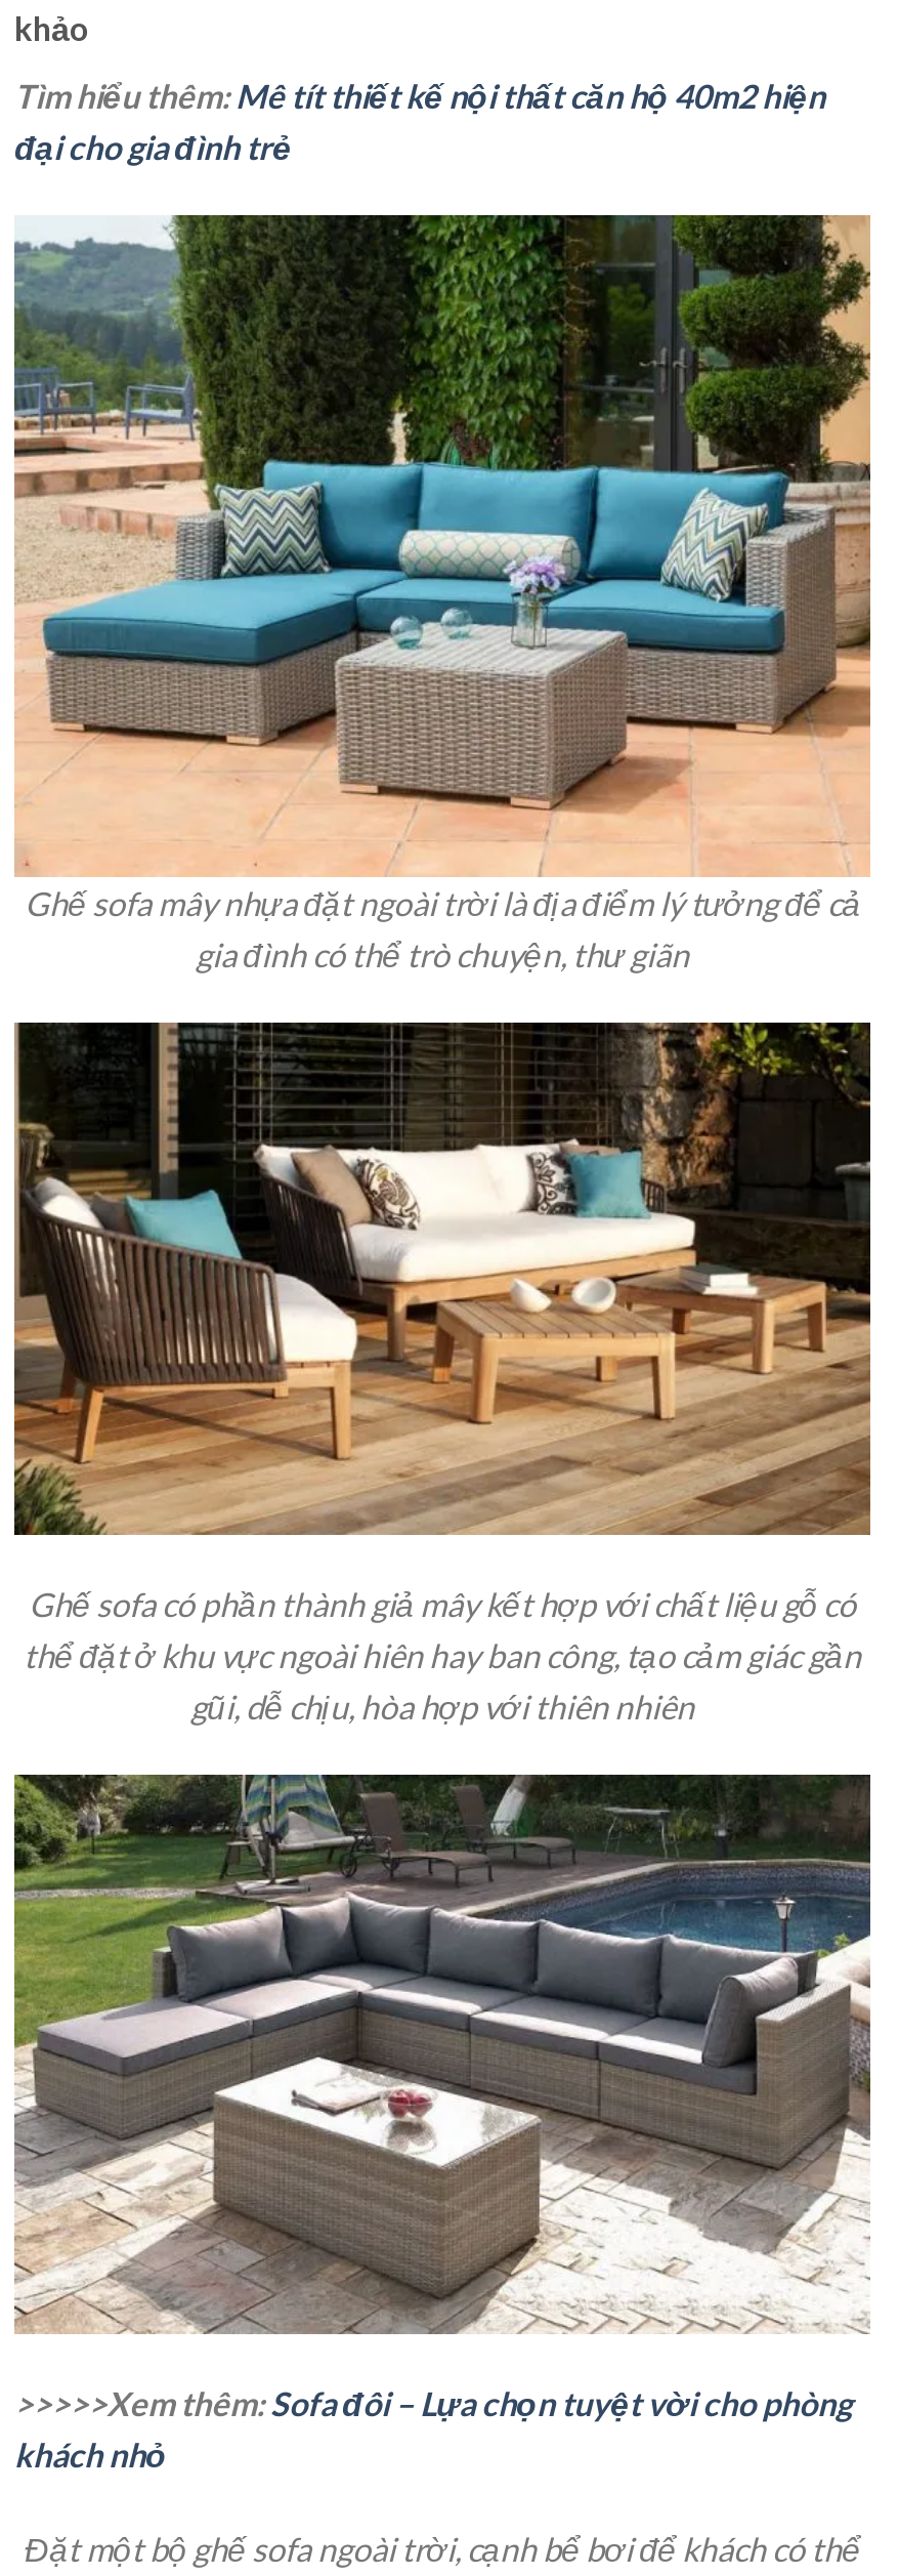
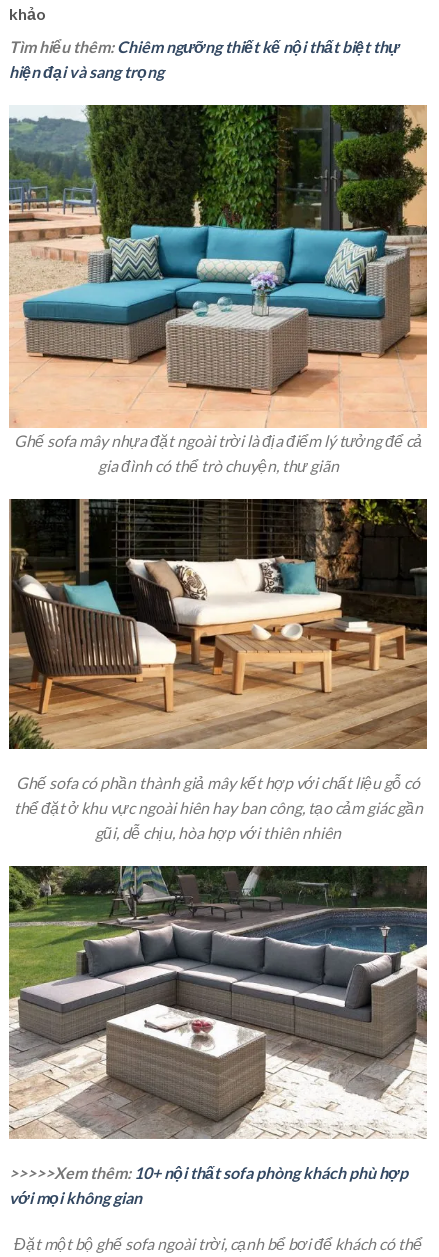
- Tìm hiểu thêm: Mê tít thiết kế nội thất căn hộ 40m2 hiện
- đại cho gia đình trẻ
+ Tìm hiểu thêm: Chiêm ngưỡng thiết kế nội thất biệt thự
+ hiện đại và sang trọng

- >>>>>Xem thêm:Sofa đôi – Lựa chọn tuyệt vời cho phòng
- khách nhỏ
+ >>>>>Xem thêm:10+ nội thất sofa phòng khách phù hợp
+ với mọi không gian
